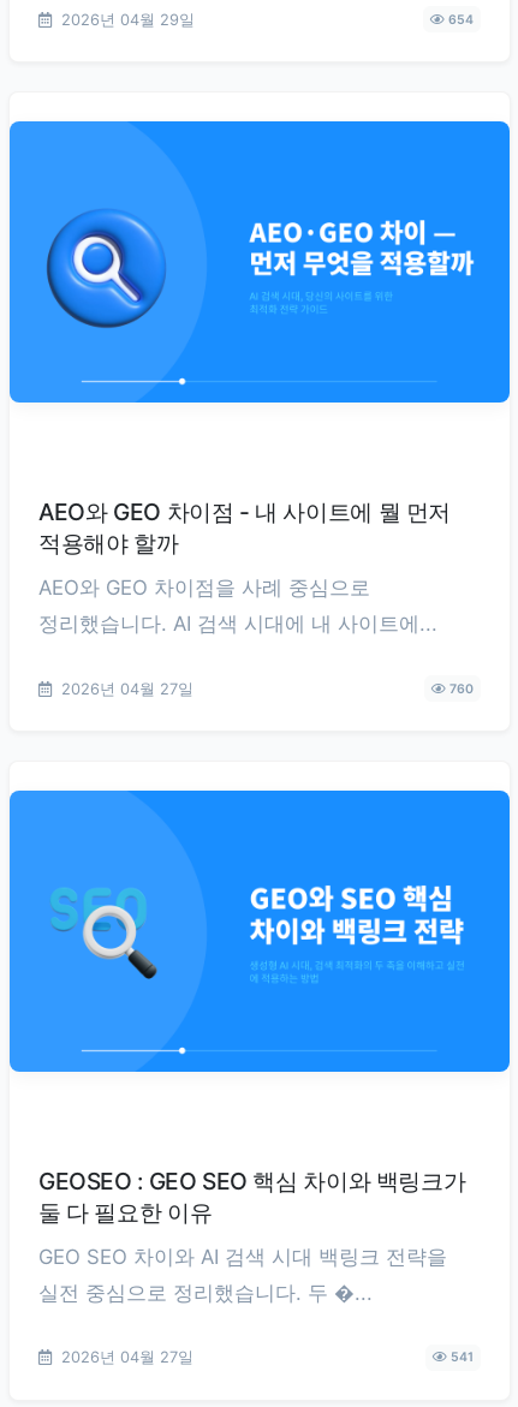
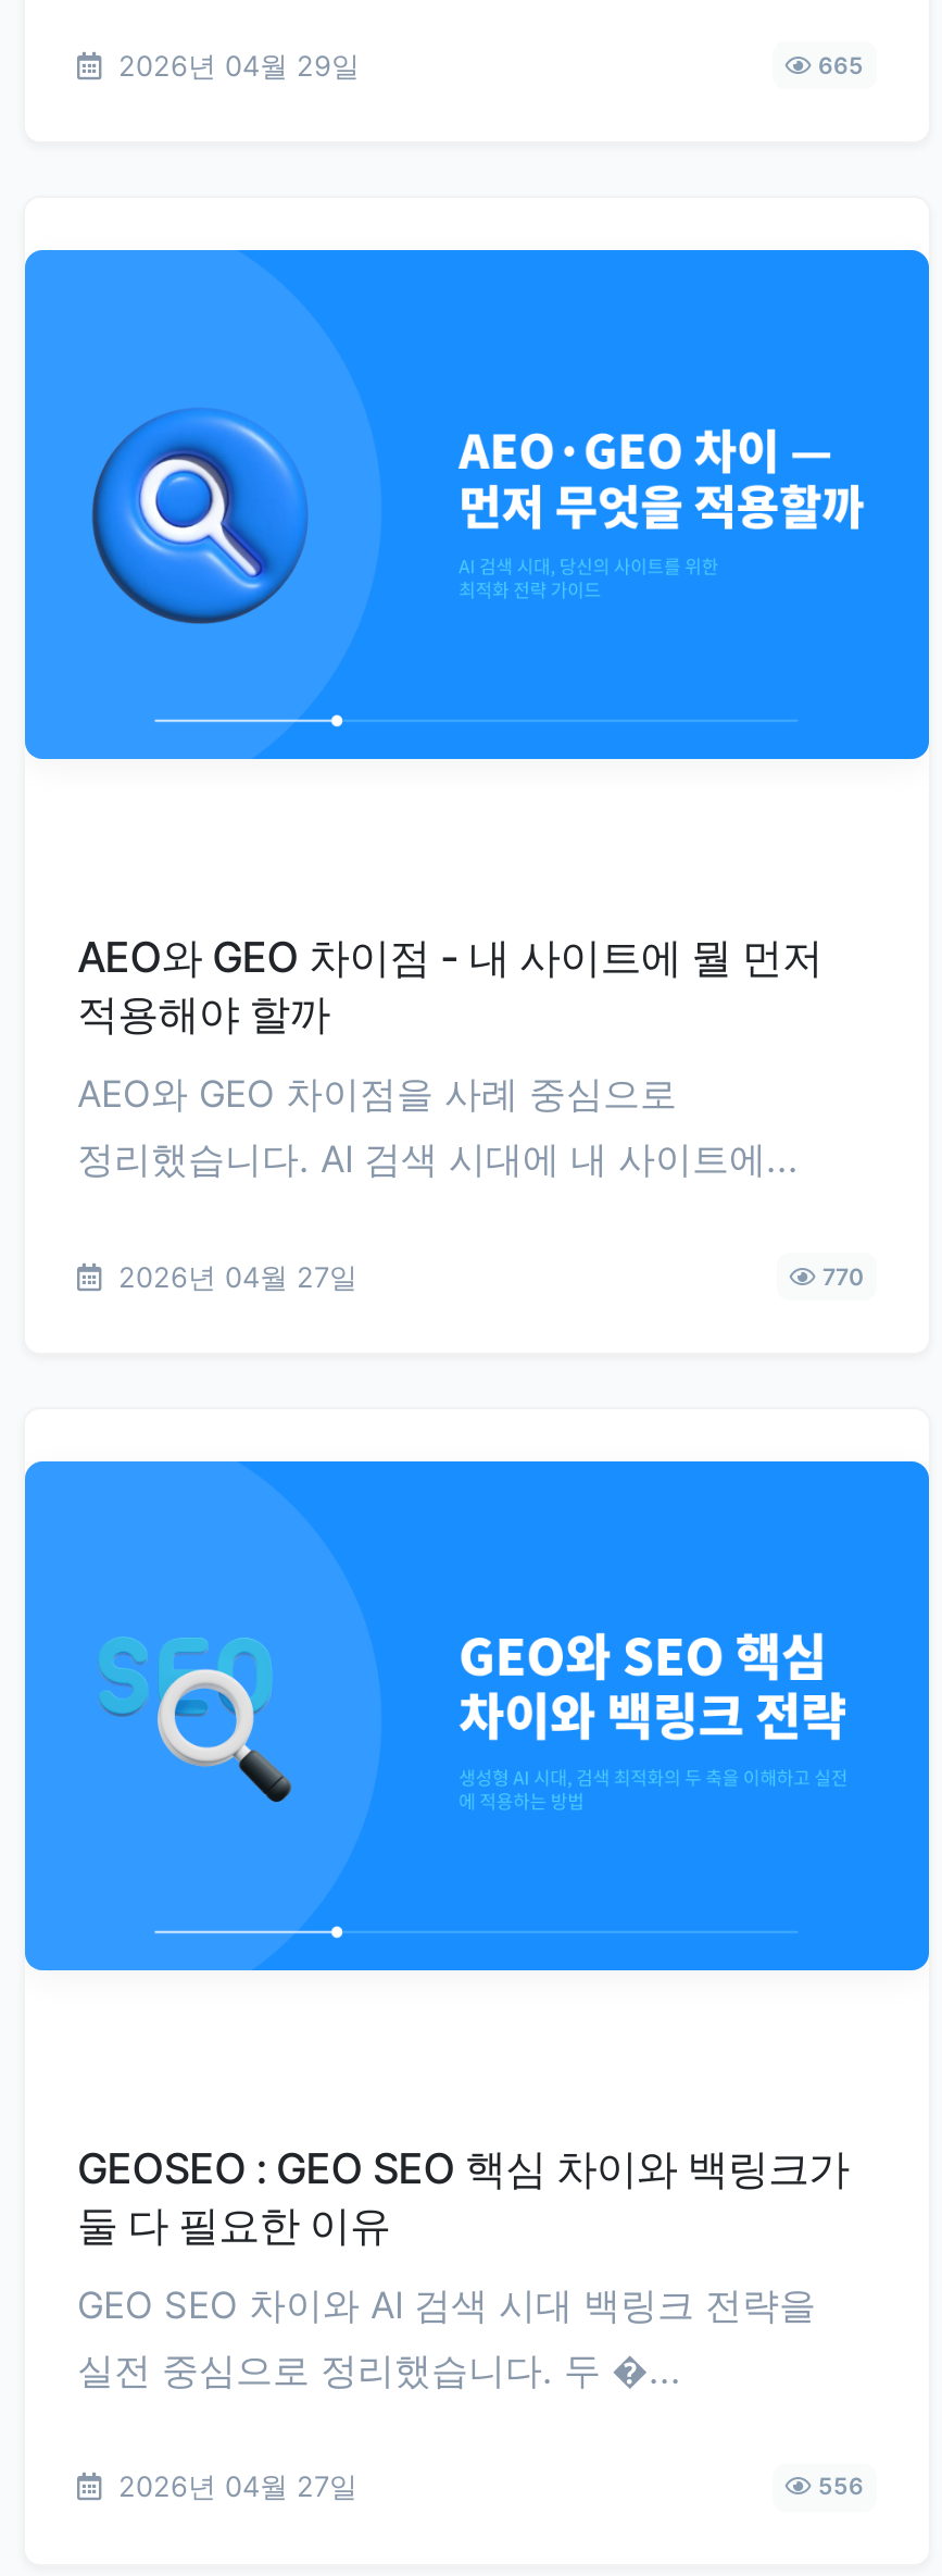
- 654
+ 665

- 760
+ 770

- 541
+ 556
